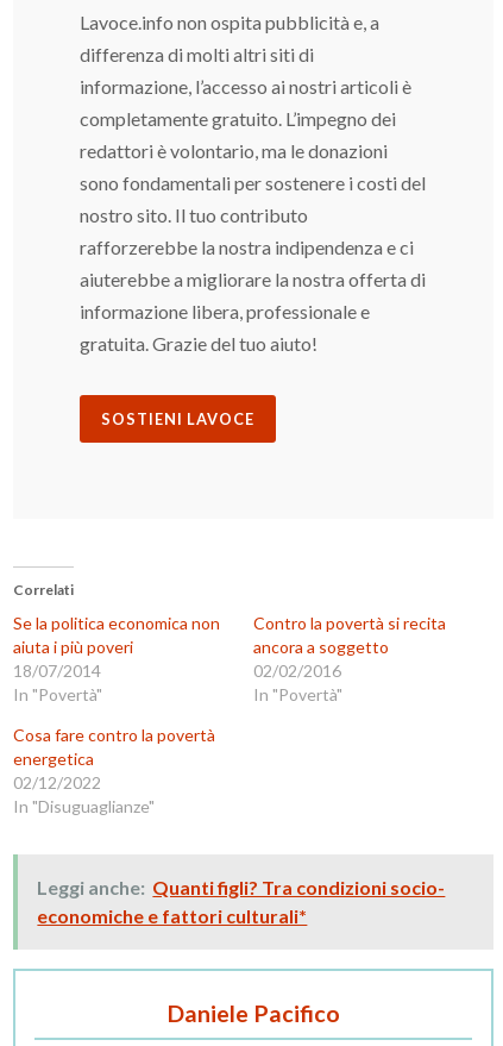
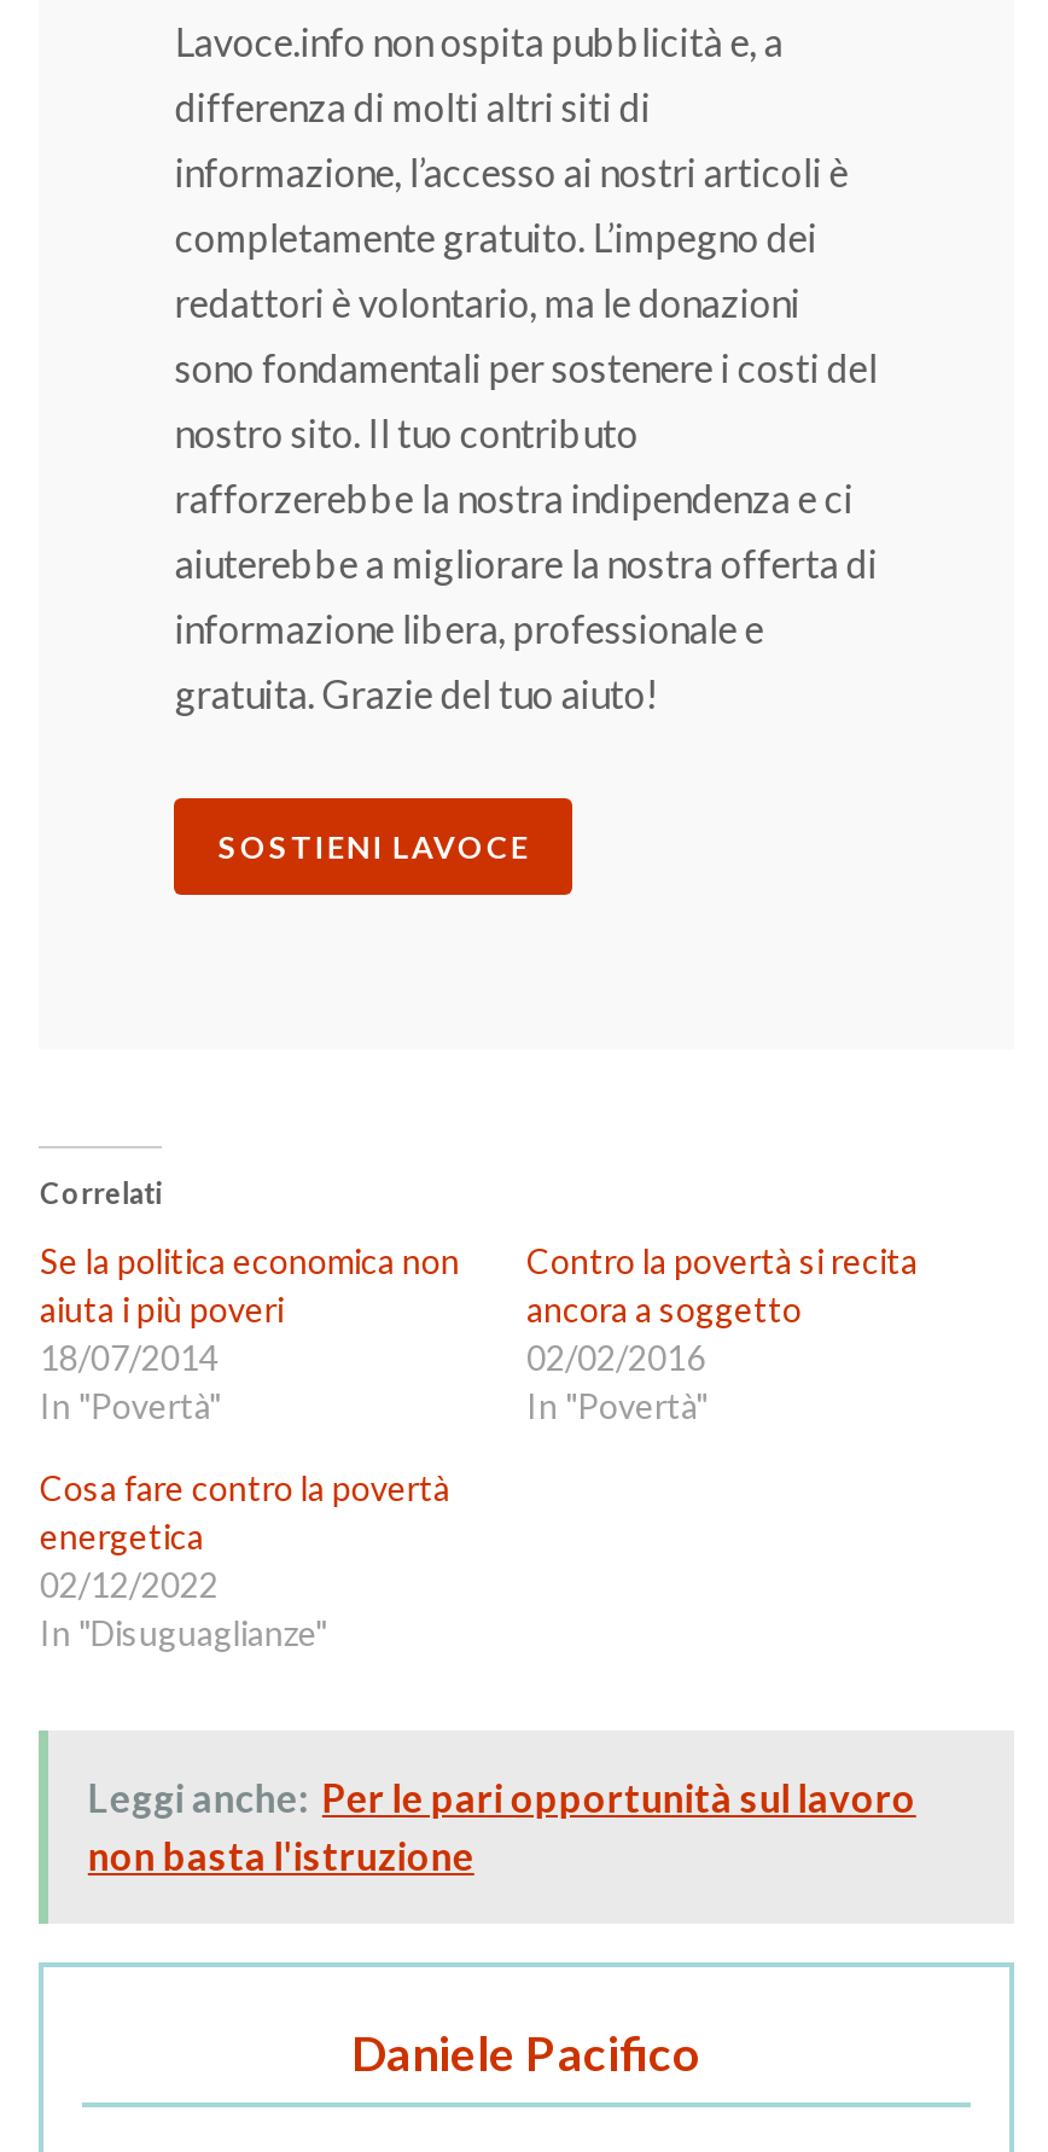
- Leggi anche: Quanti figli? Tra condizioni socio-
- economiche e fattori culturali*
+ Leggi anche: Per le pari opportunità sul lavoro
+ non basta l'istruzione
